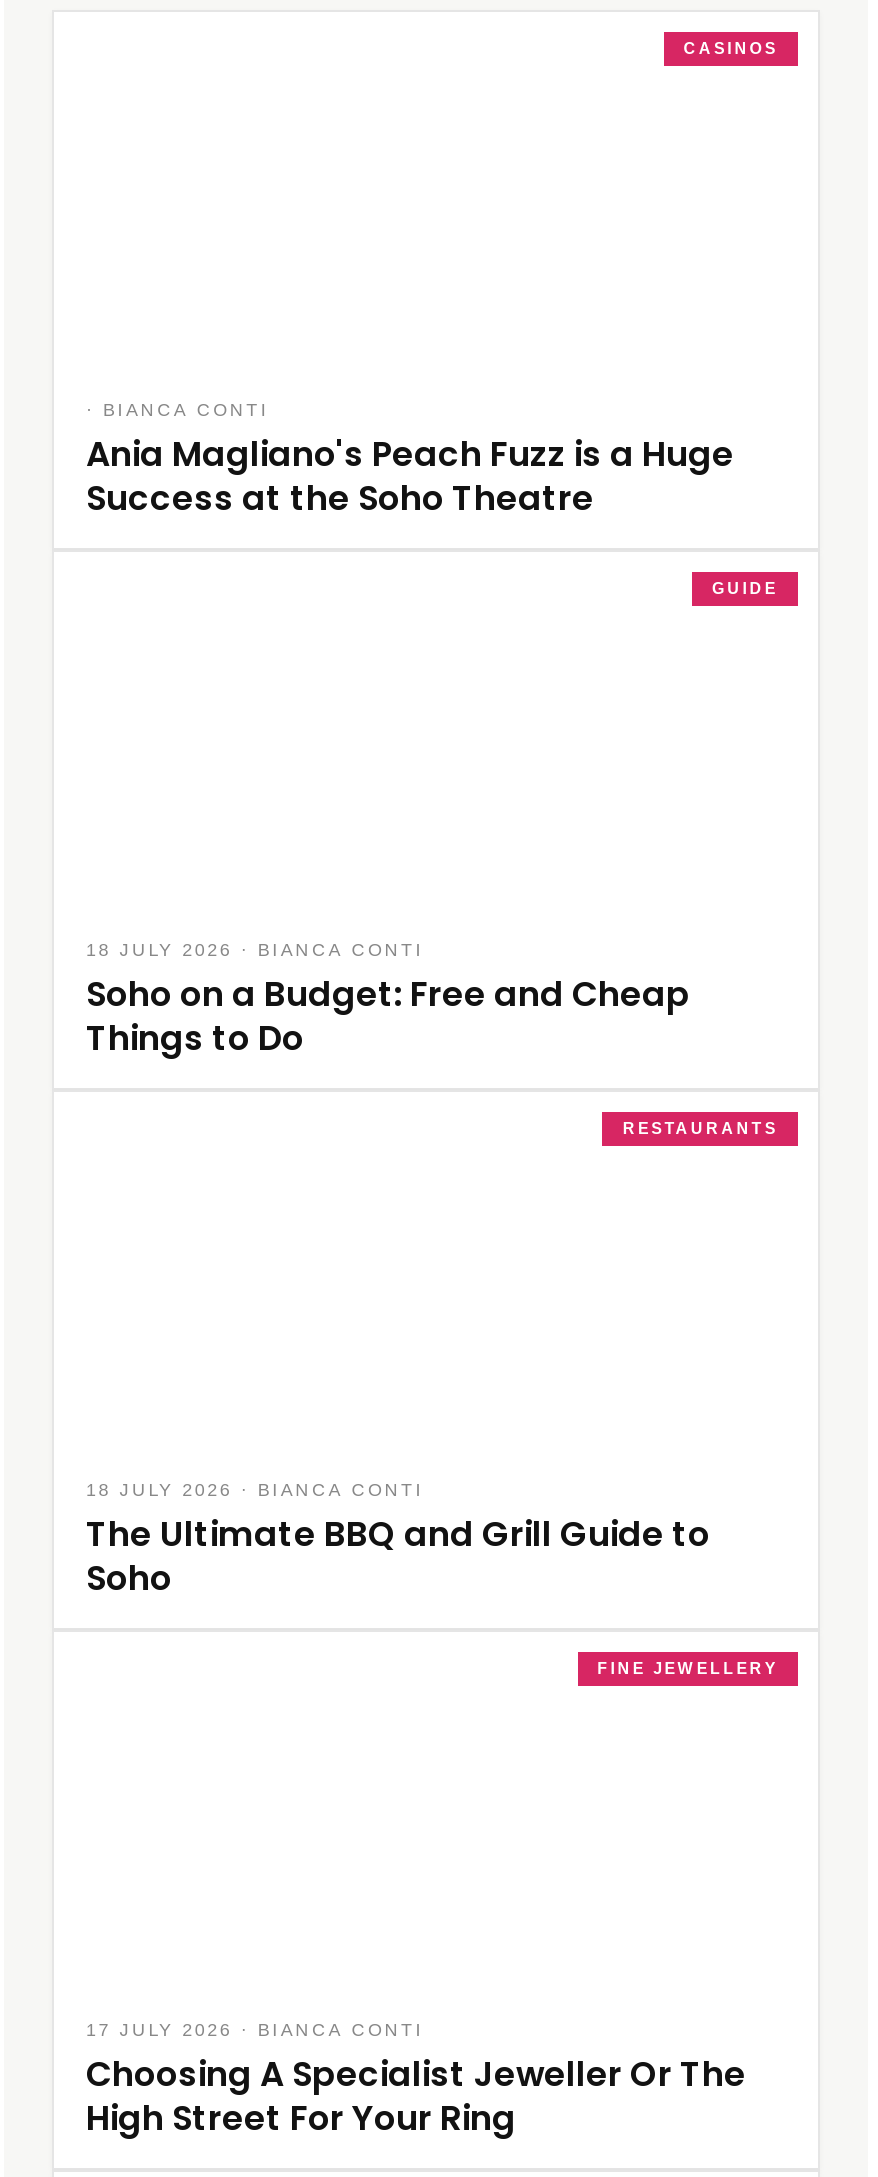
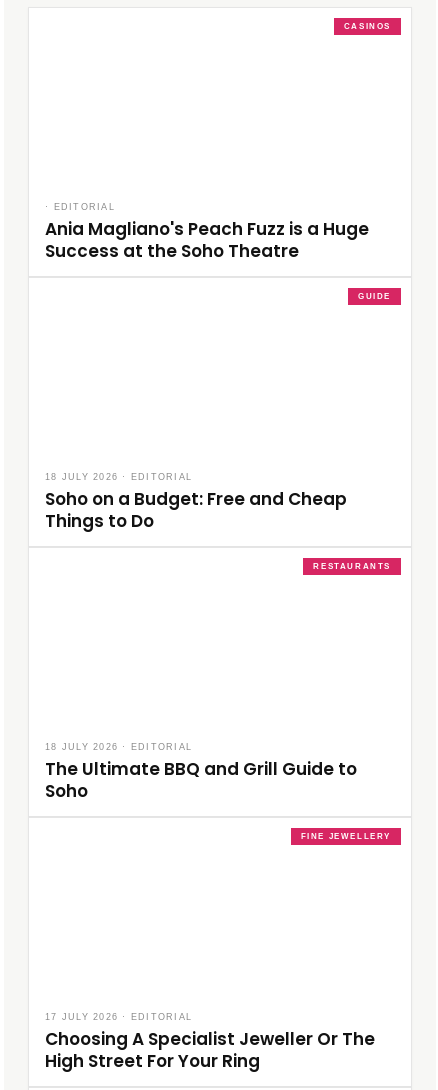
- · BIANCA CONTI
+ · EDITORIAL

- 18 JULY 2026 · BIANCA CONTI
+ 18 JULY 2026 · EDITORIAL

- 18 JULY 2026 · BIANCA CONTI
+ 18 JULY 2026 · EDITORIAL

- 17 JULY 2026 · BIANCA CONTI
+ 17 JULY 2026 · EDITORIAL
